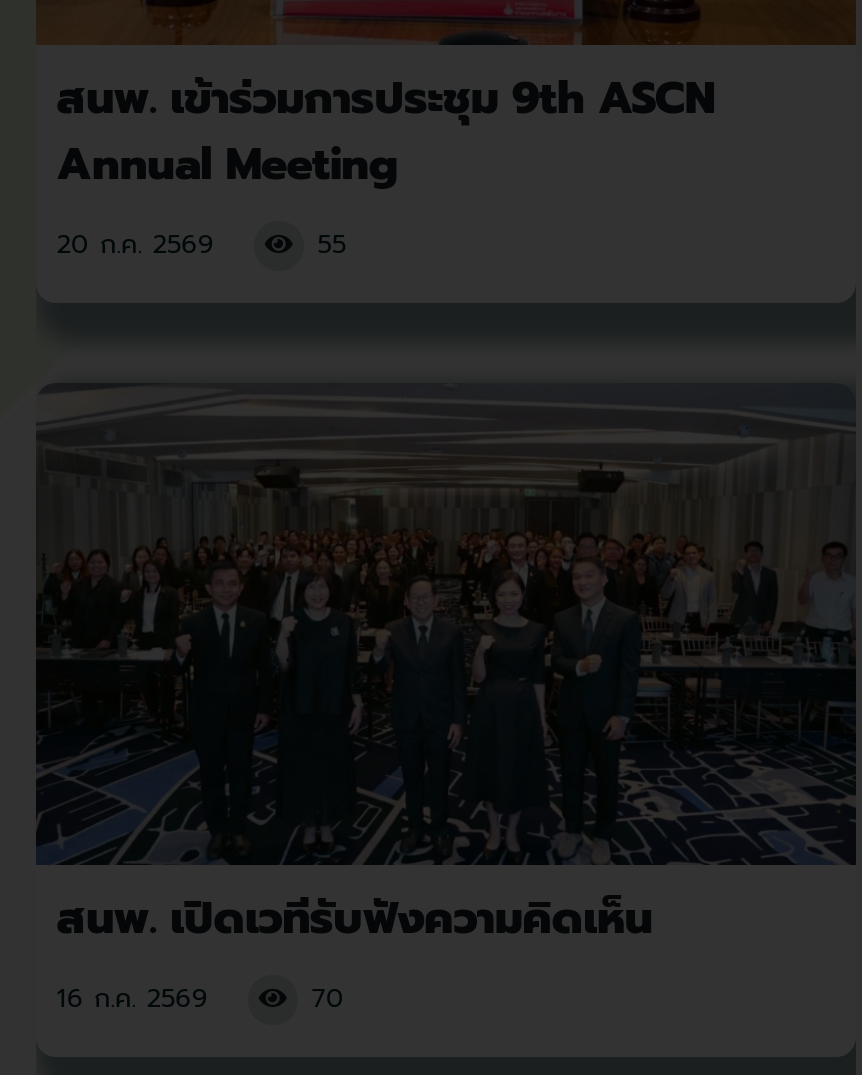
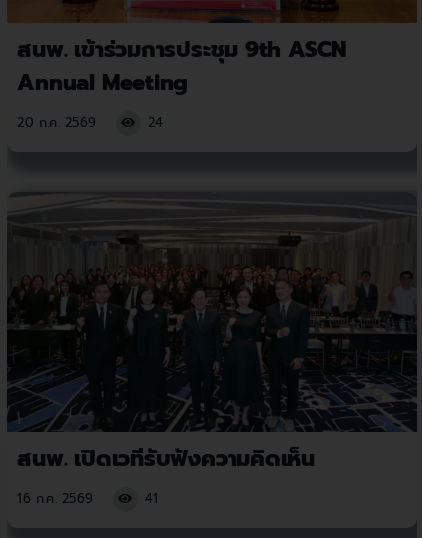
- 55
+ 24

- 70
+ 41
